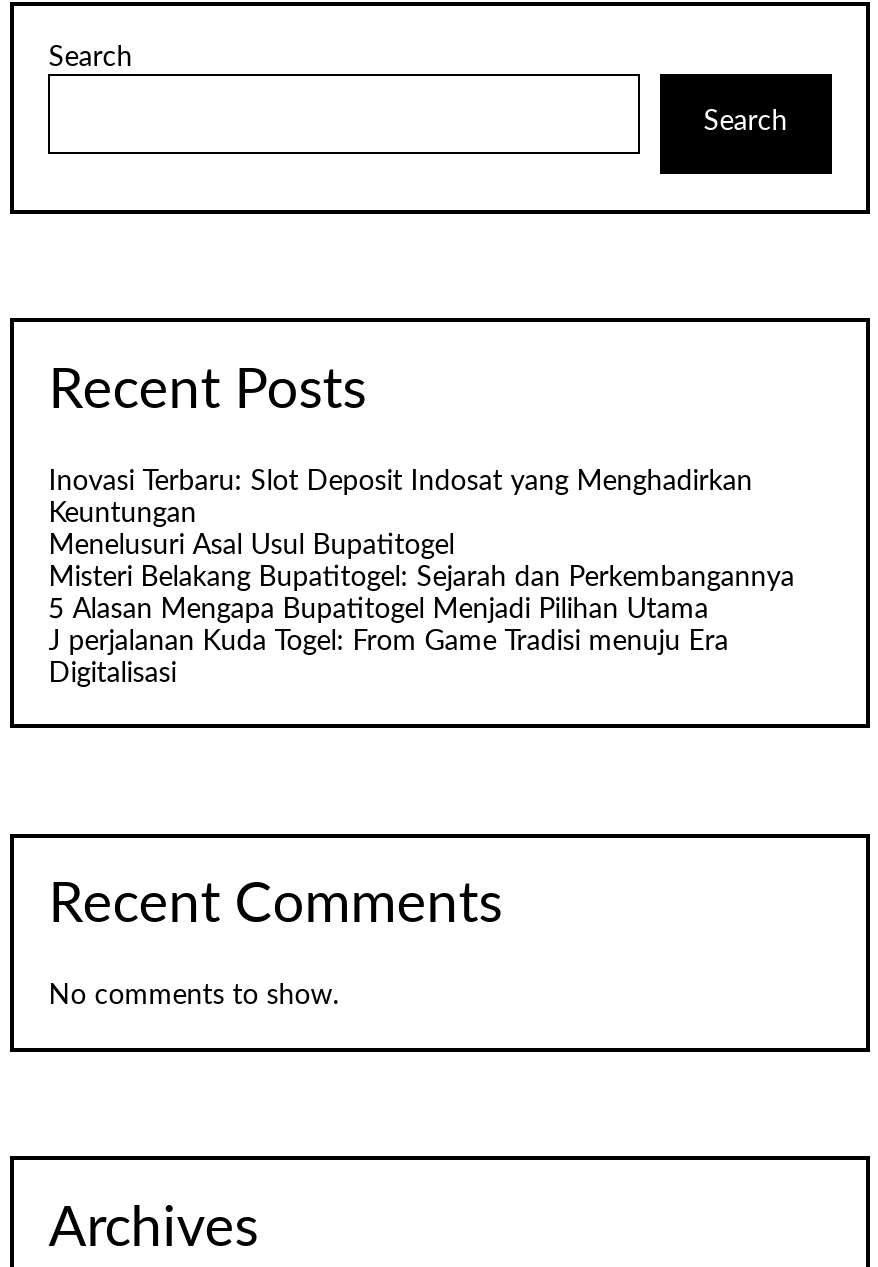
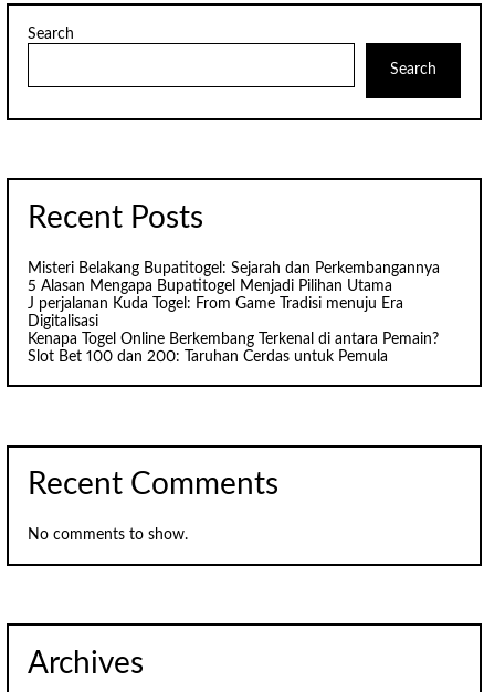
- Inovasi Terbaru: Slot Deposit Indosat yang Menghadirkan
- Keuntungan
- Menelusuri Asal Usul Bupatitogel

moved up: Misteri Belakang Bupatitogel: Sejarah dan Perkembangannya | 5 Alasan Mengapa Bupatitogel Menjadi Pilihan Utama | J perjalanan Kuda Togel: From Game Tradisi menuju Era | Digitalisasi

+ Kenapa Togel Online Berkembang Terkenal di antara Pemain?
+ Slot Bet 100 dan 200: Taruhan Cerdas untuk Pemula
